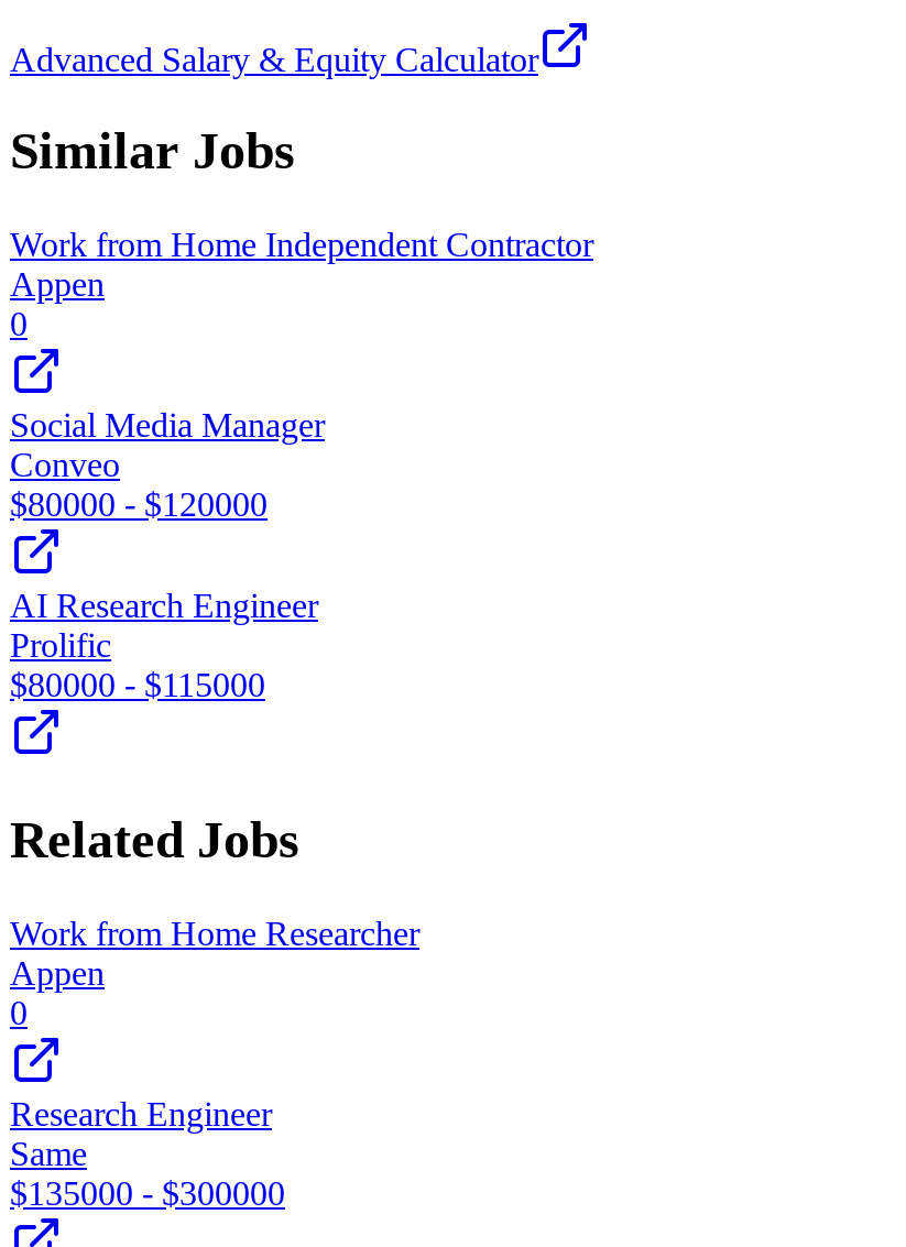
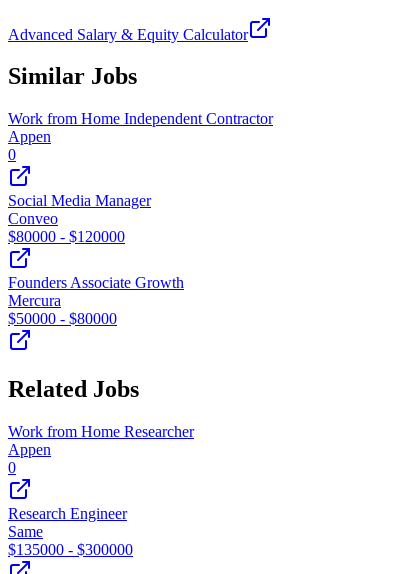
- AI Research Engineer
- Prolific
- $80000 - $115000
+ Founders Associate Growth
+ Mercura
+ $50000 - $80000
